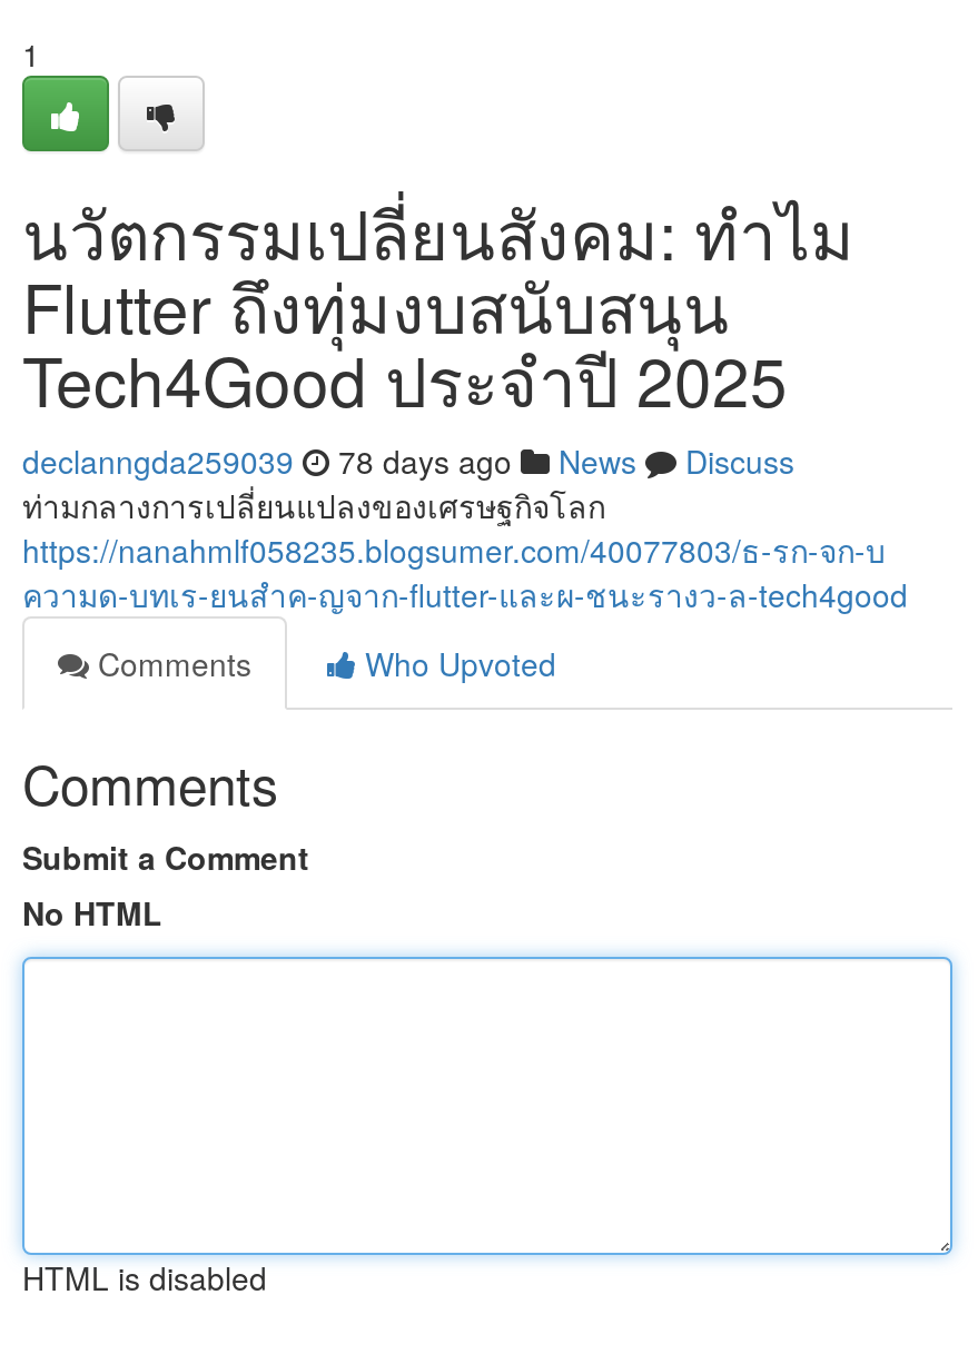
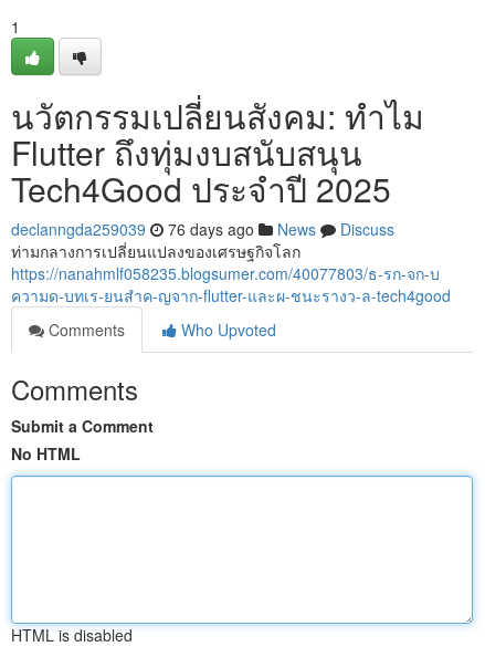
- declanngda259039 78 days ago News Discuss
+ declanngda259039 76 days ago News Discuss
